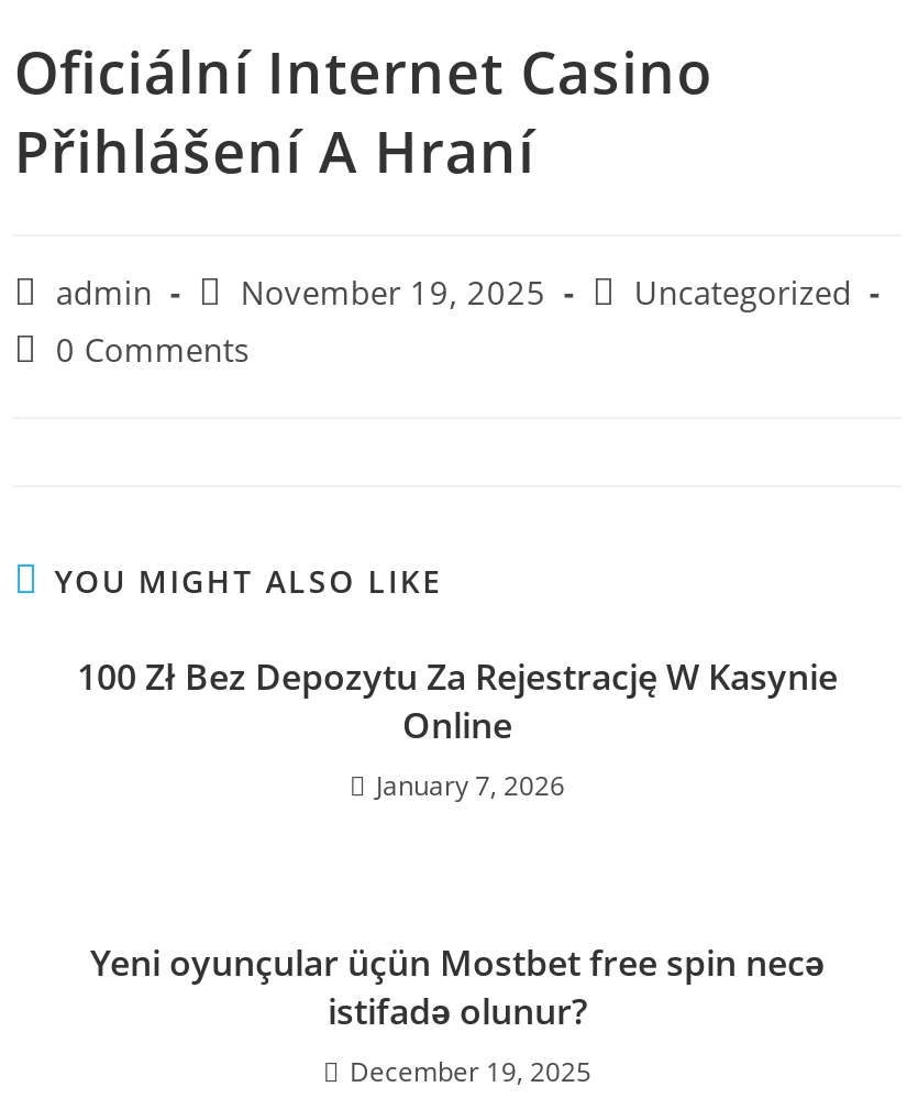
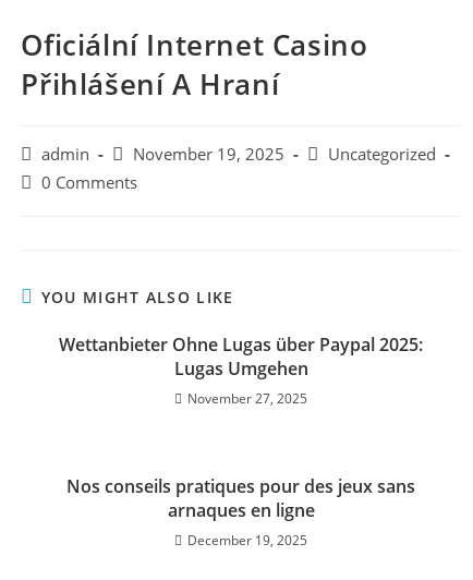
- 100 Zł Bez Depozytu Za Rejestrację W Kasynie
- Online
- January 7, 2026
+ Wettanbieter Ohne Lugas über Paypal 2025:
+ Lugas Umgehen
+ November 27, 2025

- Yeni oyunçular üçün Mostbet free spin necə
- istifadə olunur?
+ Nos conseils pratiques pour des jeux sans
+ arnaques en ligne
